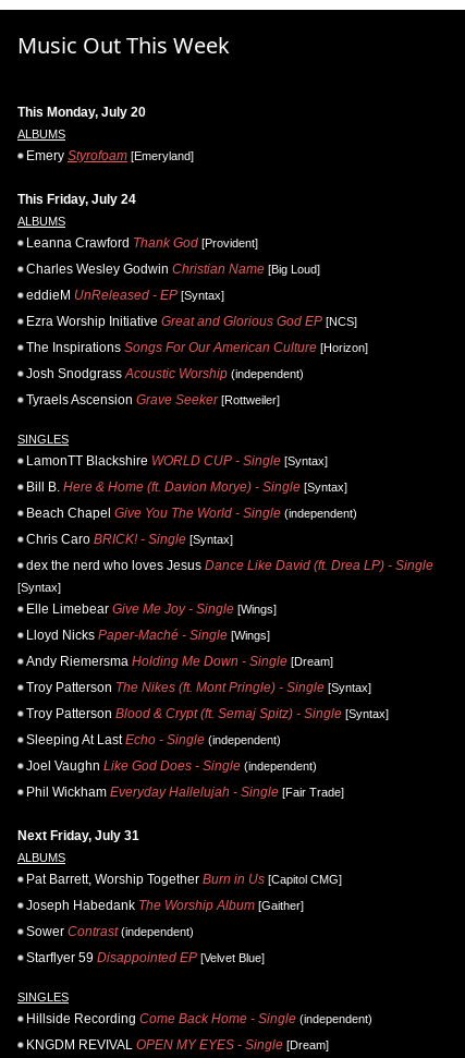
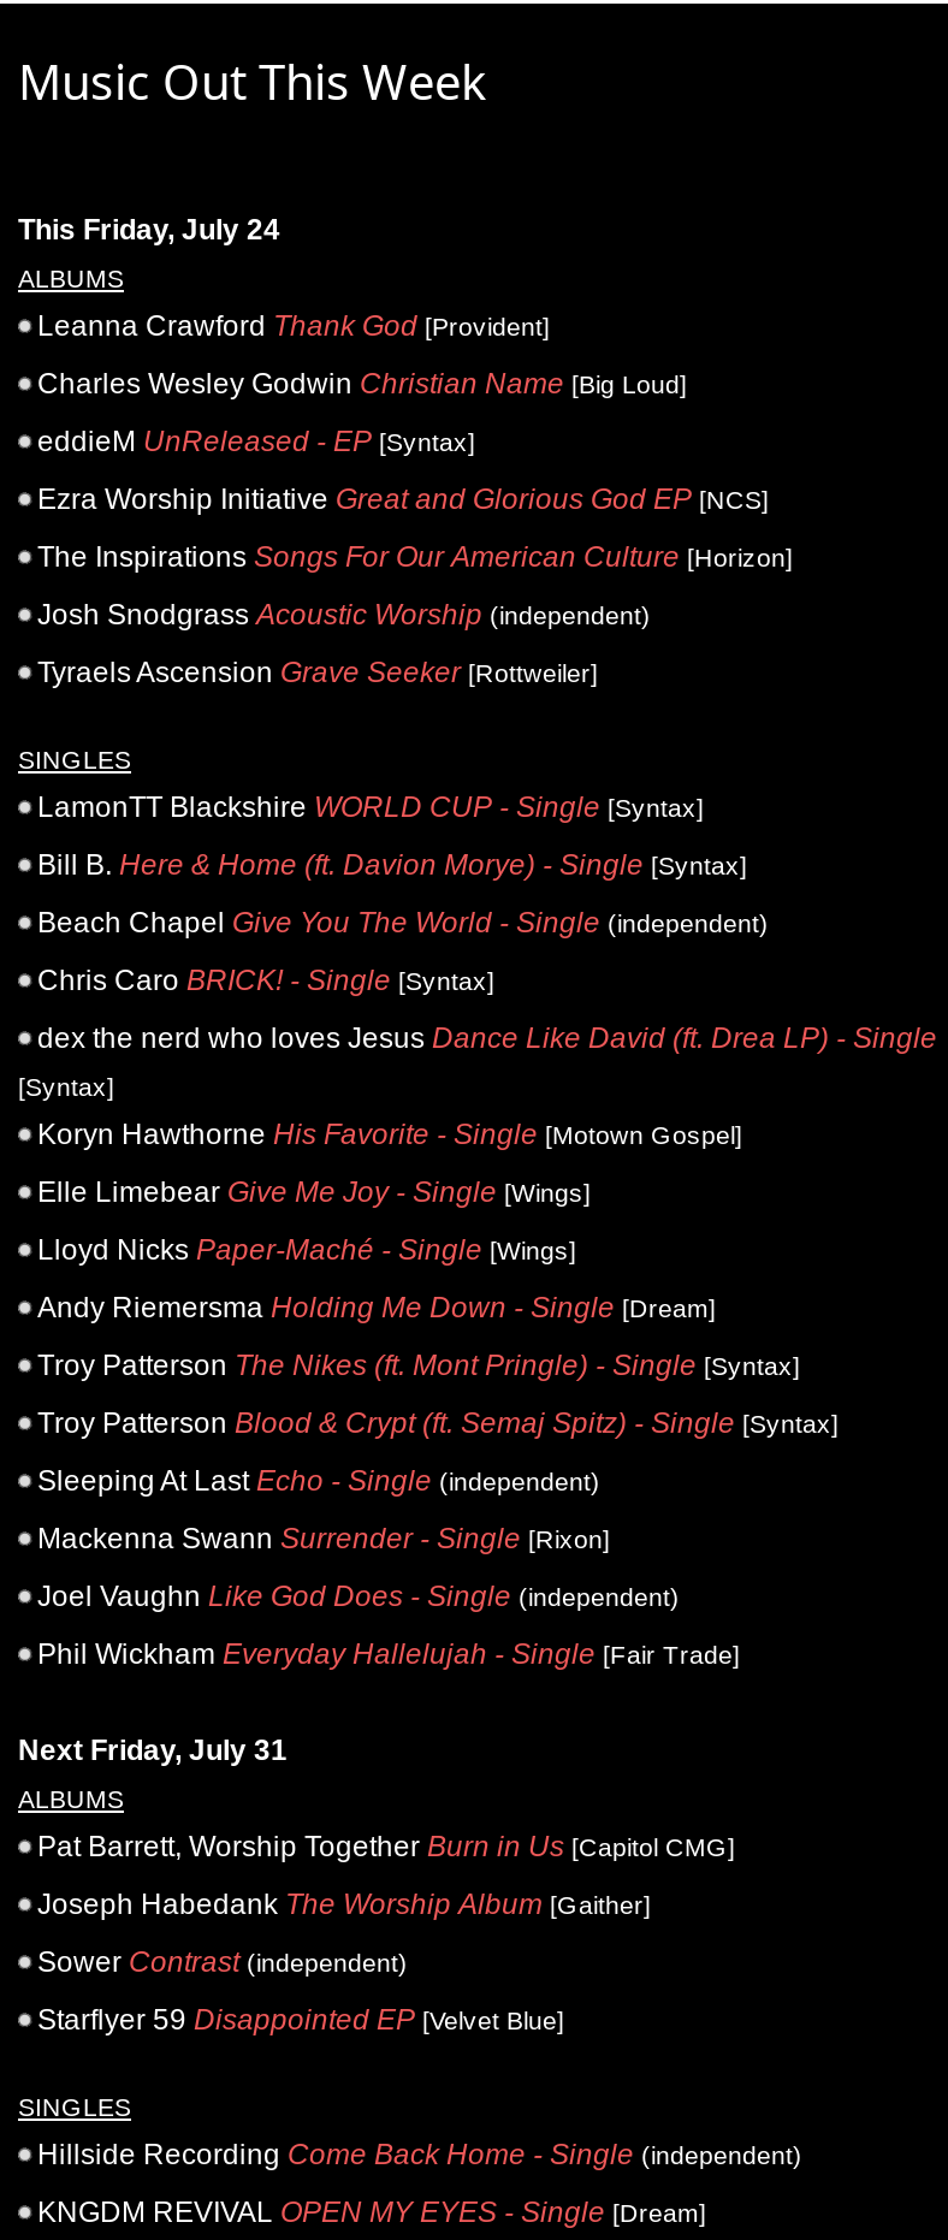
- This Monday, July 20
- ALBUMS
- Emery Styrofoam [Emeryland]

moved up: This Friday, July 24 | ALBUMS | Leanna Crawford Thank God [Provident] | ... | dex the nerd who loves Jesus Dance Like David (ft. Drea LP) - Single | [Syntax]

+ Koryn Hawthorne His Favorite - Single [Motown Gospel]

moved up: Elle Limebear Give Me Joy - Single [Wings] | Lloyd Nicks Paper-Maché - Single [Wings] | Andy Riemersma Holding Me Down - Single [Dream] | Troy Patterson The Nikes (ft. Mont Pringle) - Single [Syntax] | Troy Patterson Blood & Crypt (ft. Semaj Spitz) - Single [Syntax] | Sleeping At Last Echo - Single (independent)

+ Mackenna Swann Surrender - Single [Rixon]
